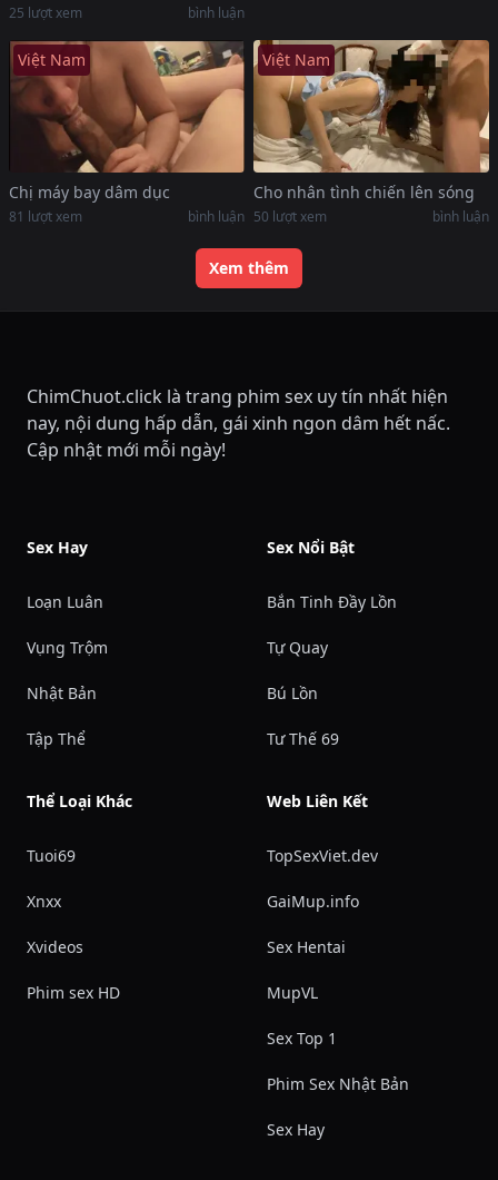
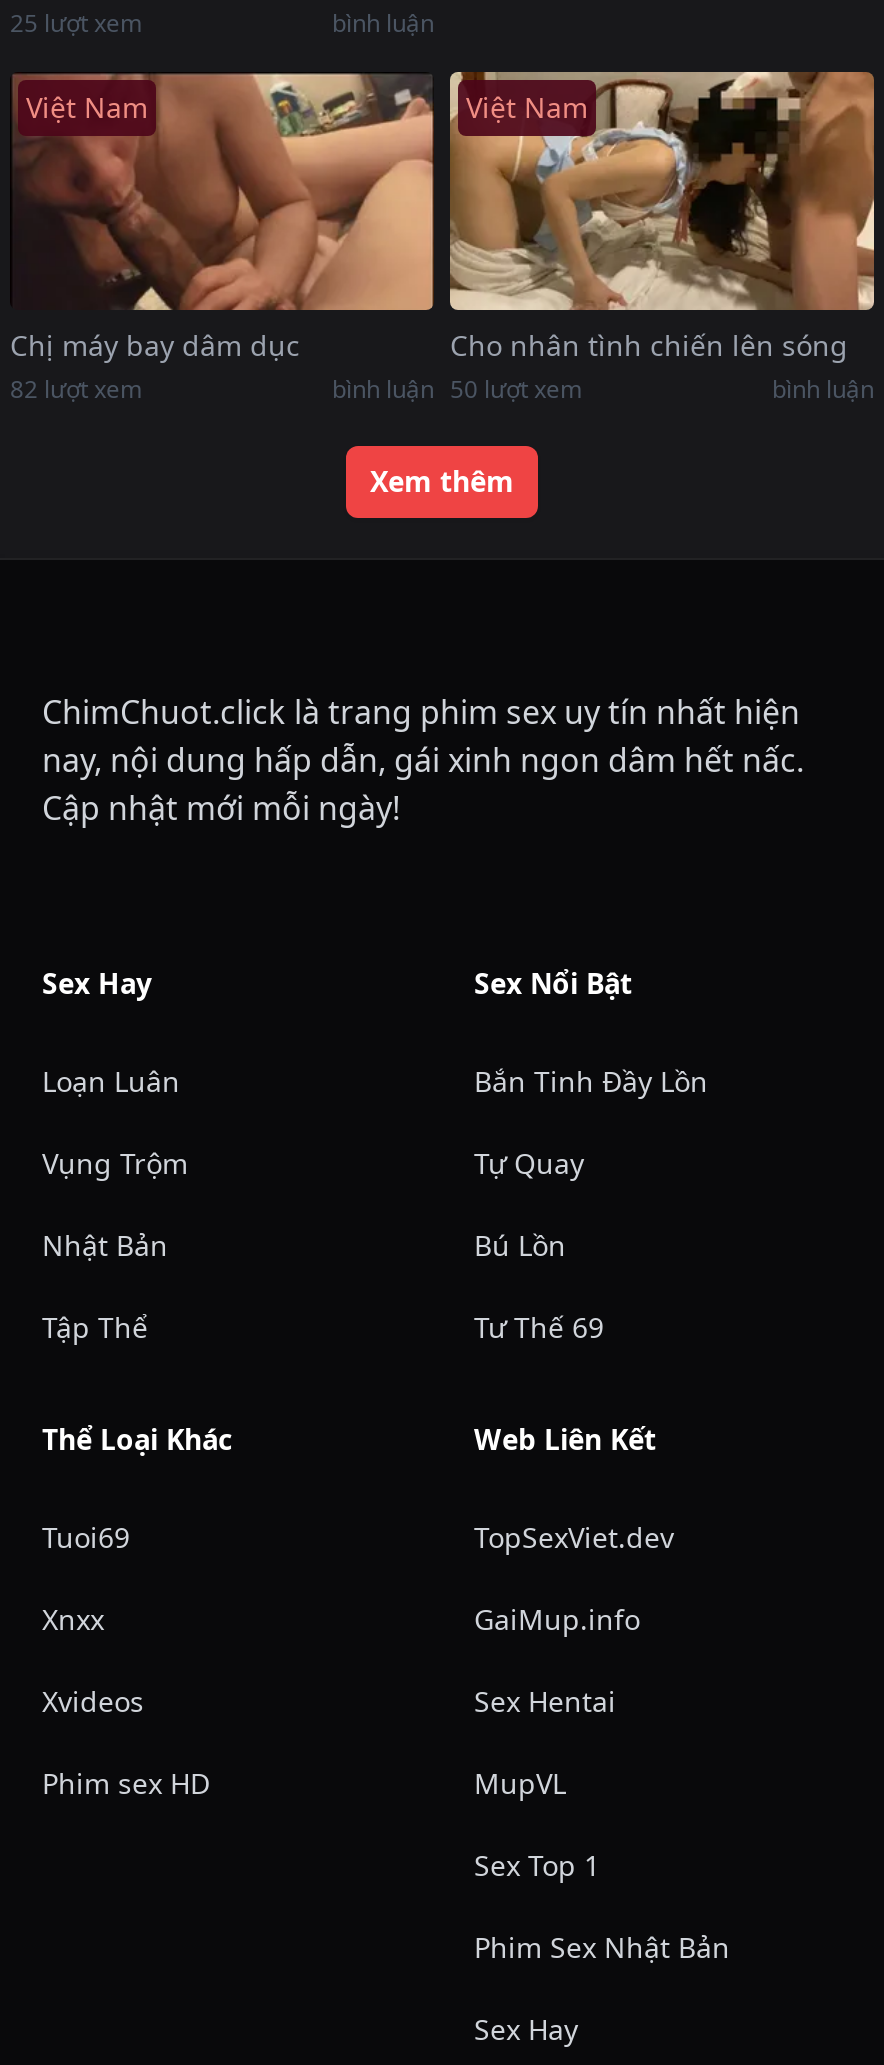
- 81 lượt xem
+ 82 lượt xem
